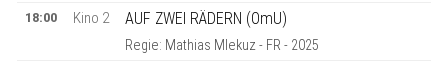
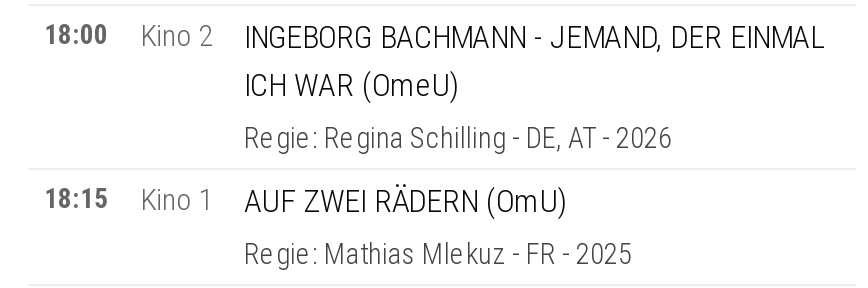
+ INGEBORG BACHMANN - JEMAND, DER EINMAL
+ ICH WAR (OmeU)
+ Regie: Regina Schilling - DE, AT - 2026
+ 18:15
+ Kino 1
